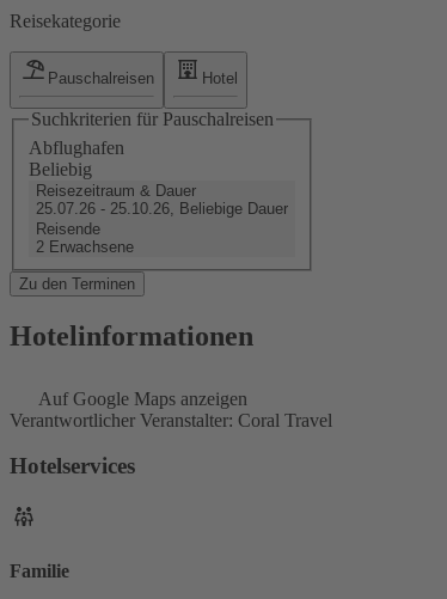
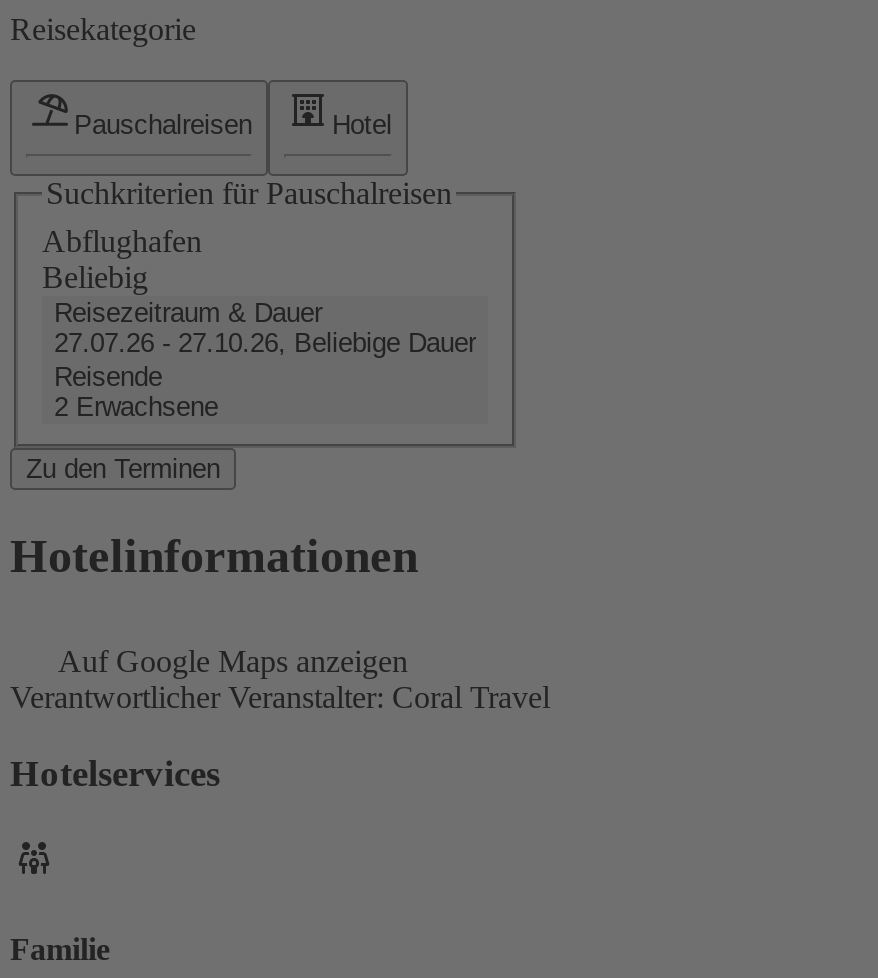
- 25.07.26 - 25.10.26, Beliebige Dauer
+ 27.07.26 - 27.10.26, Beliebige Dauer
